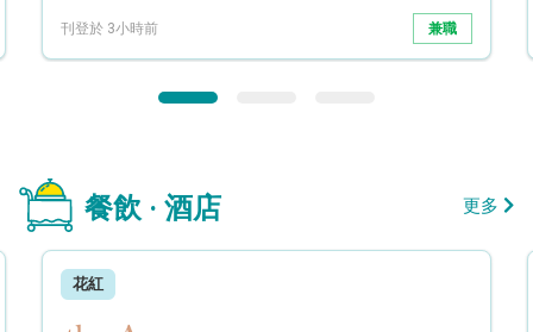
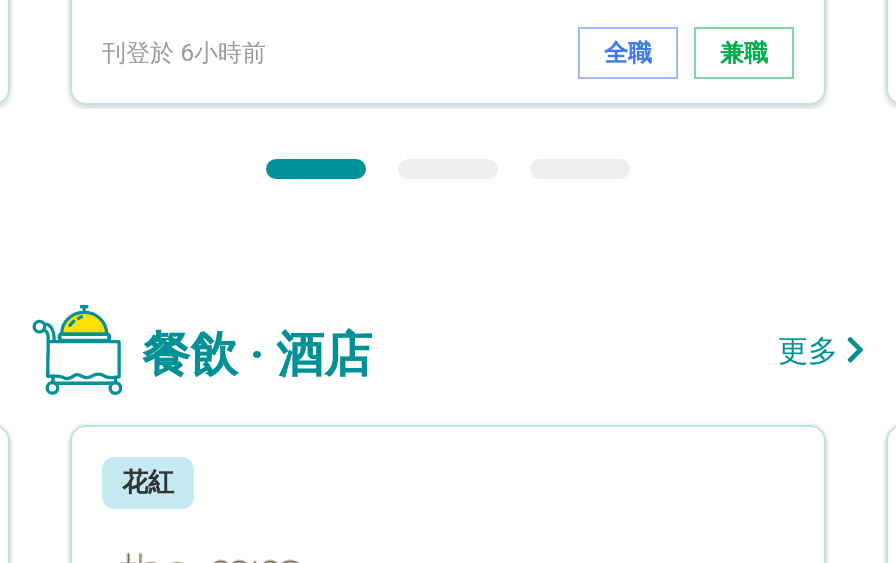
- 刊登於 3小時前
+ 刊登於 6小時前
+ 全職
